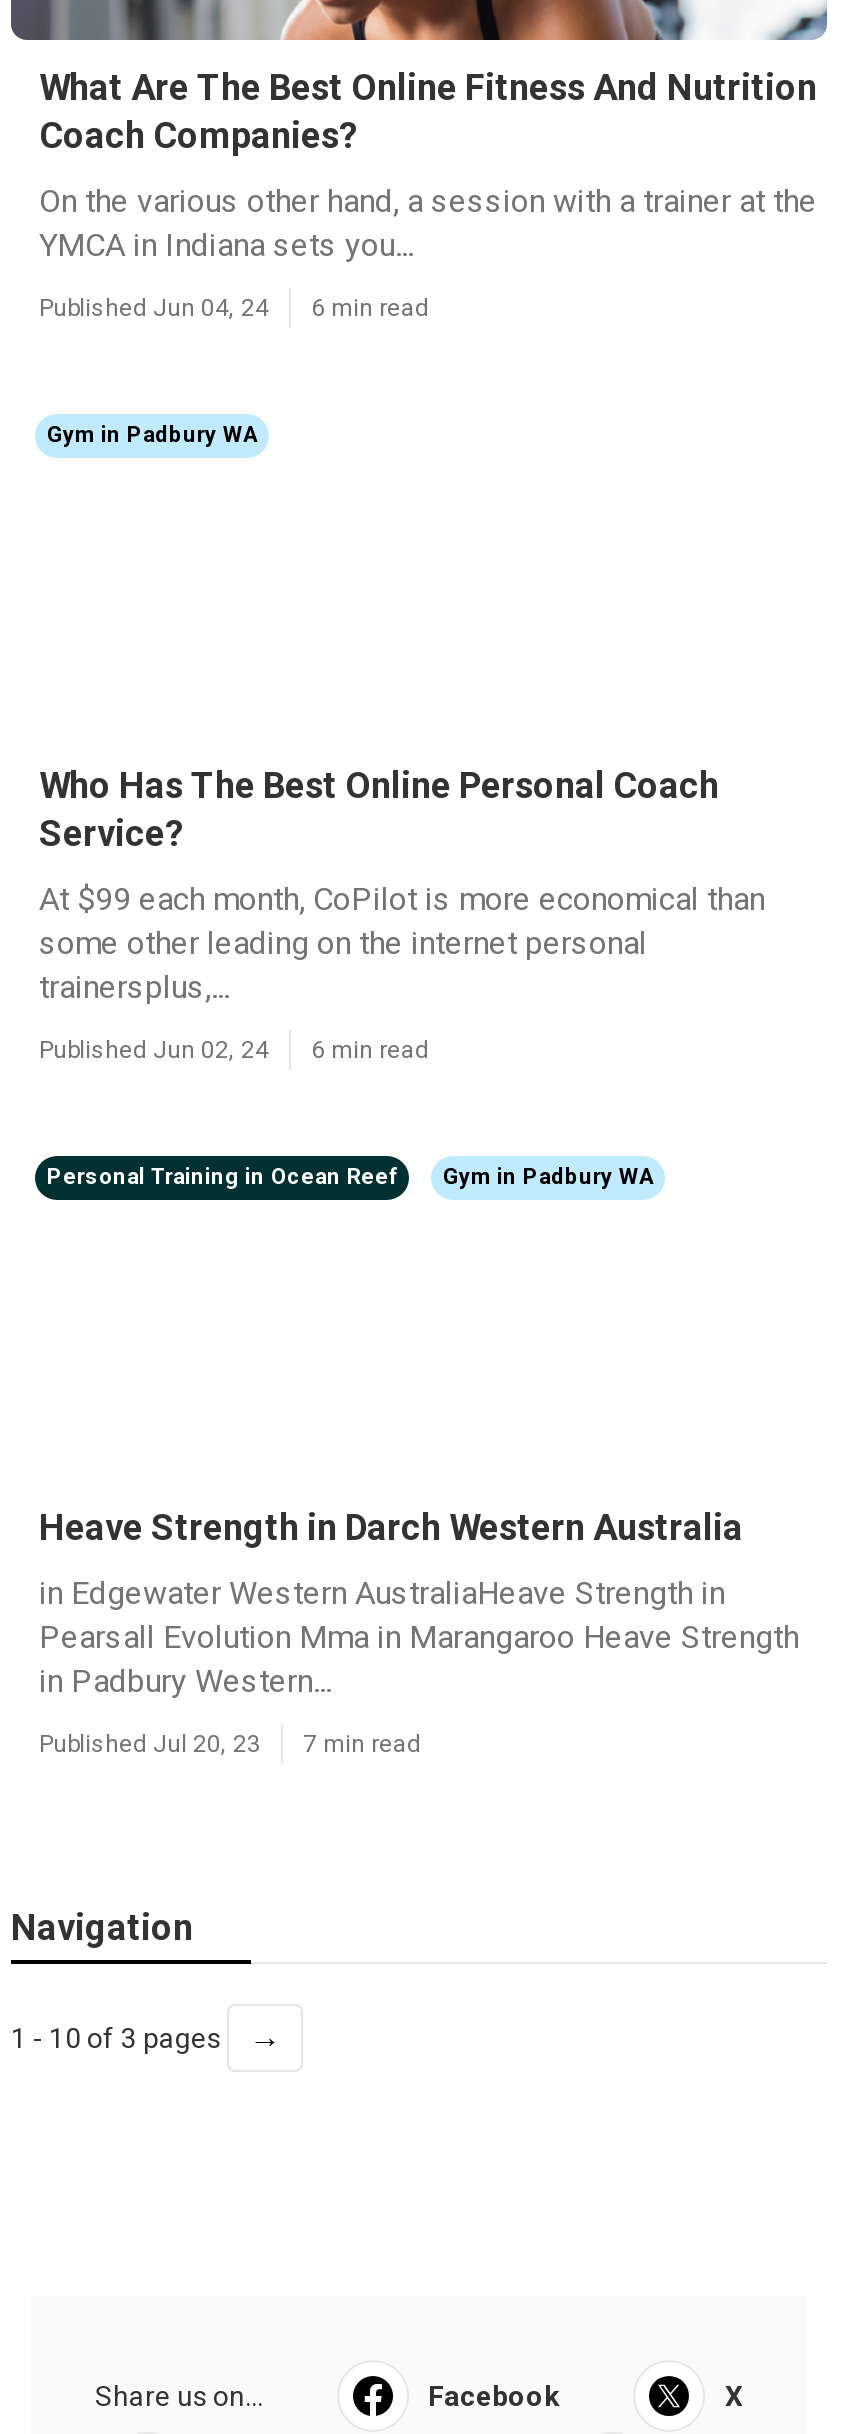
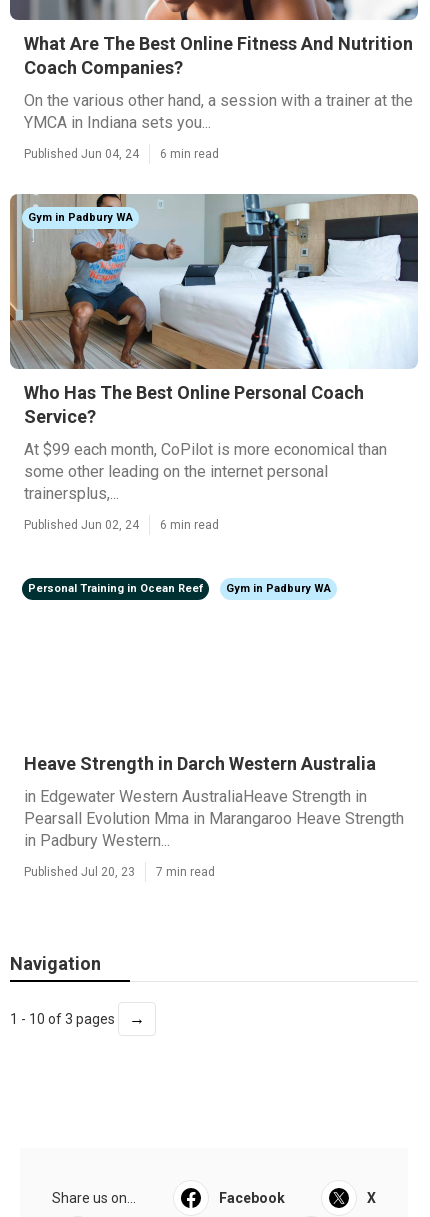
+ [image]
